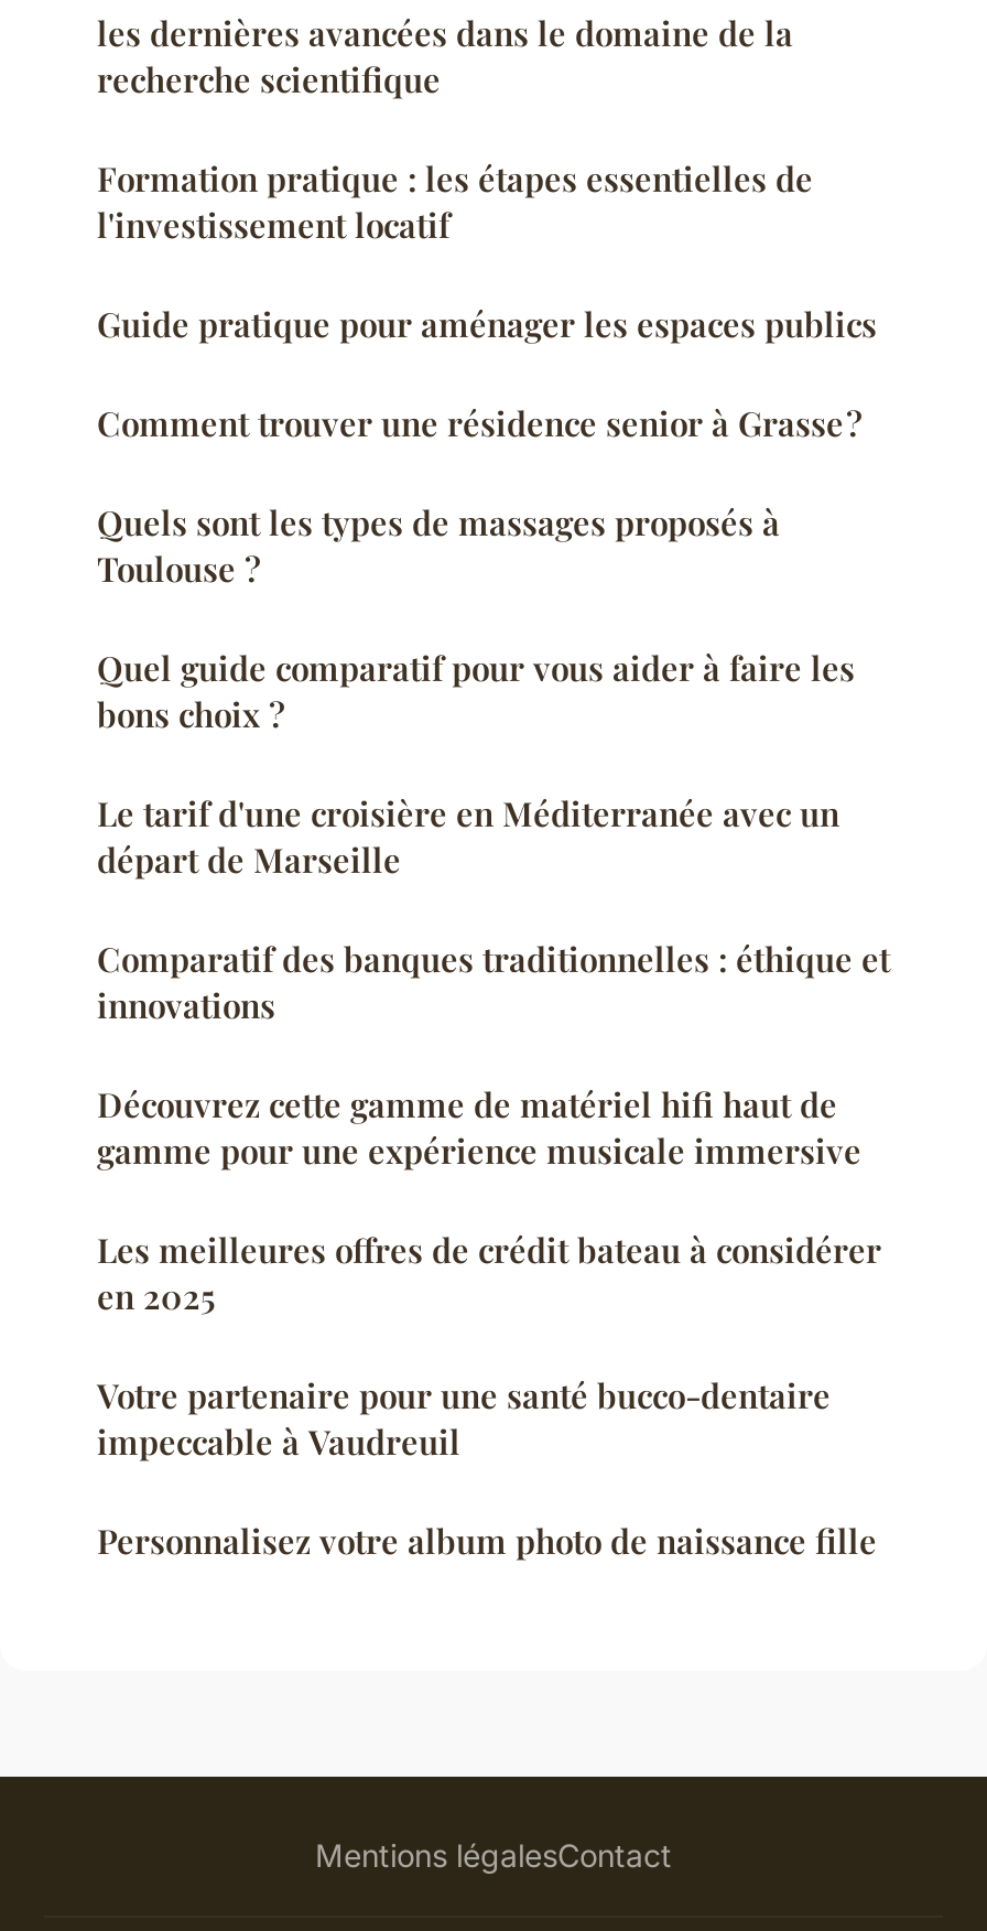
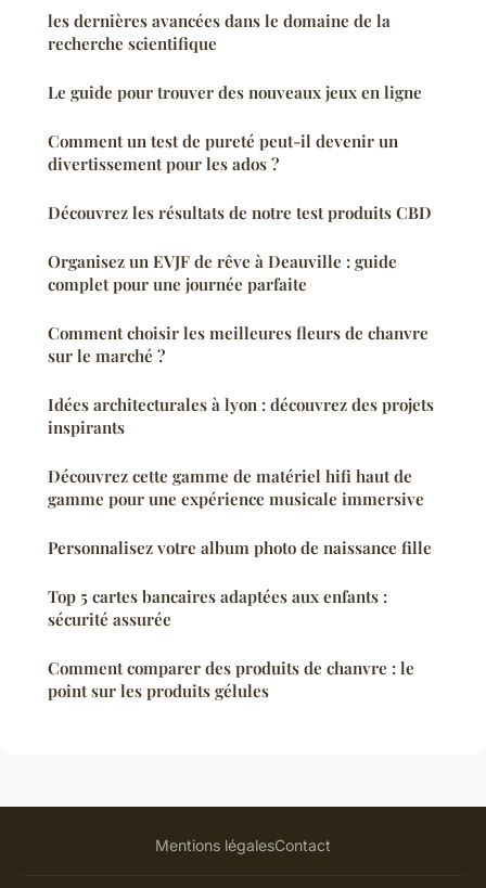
- Formation pratique : les étapes essentielles de
- l'investissement locatif
- Guide pratique pour aménager les espaces publics
- Comment trouver une résidence senior à Grasse ?
- Quels sont les types de massages proposés à
- Toulouse ?
- Quel guide comparatif pour vous aider à faire les
- bons choix ?
- Le tarif d'une croisière en Méditerranée avec un
- départ de Marseille
- Comparatif des banques traditionnelles : éthique et
- innovations
+ Le guide pour trouver des nouveaux jeux en ligne
+ Comment un test de pureté peut-il devenir un
+ divertissement pour les ados ?
+ Découvrez les résultats de notre test produits CBD
+ Organisez un EVJF de rêve à Deauville : guide
+ complet pour une journée parfaite
+ Comment choisir les meilleures fleurs de chanvre
+ sur le marché ?
+ Idées architecturales à lyon : découvrez des projets
+ inspirants

- Les meilleures offres de crédit bateau à considérer
- en 2025
- Votre partenaire pour une santé bucco-dentaire
- impeccable à Vaudreuil

moved up: Personnalisez votre album photo de naissance fille

+ Top 5 cartes bancaires adaptées aux enfants :
+ sécurité assurée
+ Comment comparer des produits de chanvre : le
+ point sur les produits gélules
